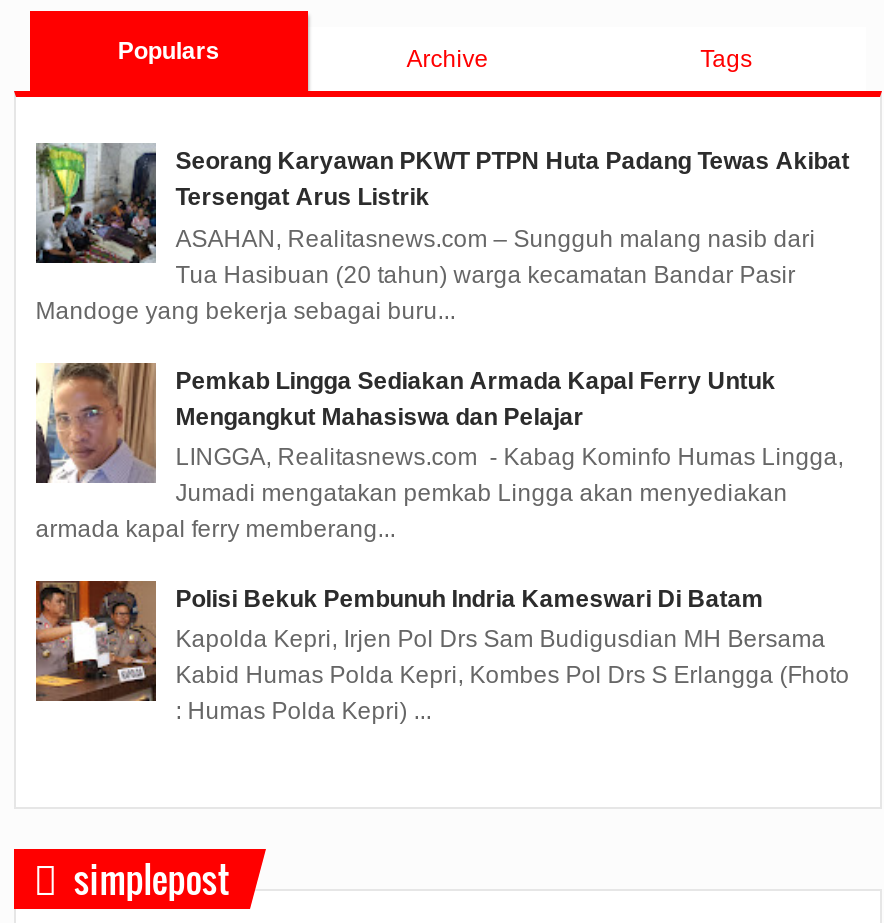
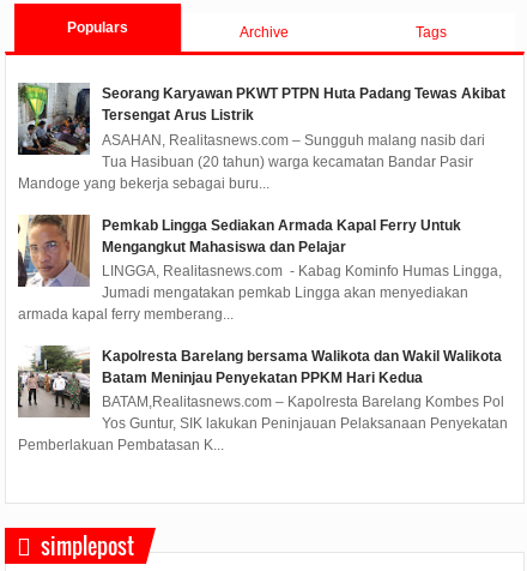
- [image]
- Polisi Bekuk Pembunuh Indria Kameswari Di Batam
+ [image]
+ Kapolresta Barelang bersama Walikota dan Wakil Walikota
+ Batam Meninjau Penyekatan PPKM Hari Kedua

- Kapolda Kepri, Irjen Pol Drs Sam Budigusdian MH Bersama
- Kabid Humas Polda Kepri, Kombes Pol Drs S Erlangga (Fhoto
- : Humas Polda Kepri) ...
+ BATAM,Realitasnews.com – Kapolresta Barelang Kombes Pol
+ Yos Guntur, SIK lakukan Peninjauan Pelaksanaan Penyekatan
+ Pemberlakuan Pembatasan K...
